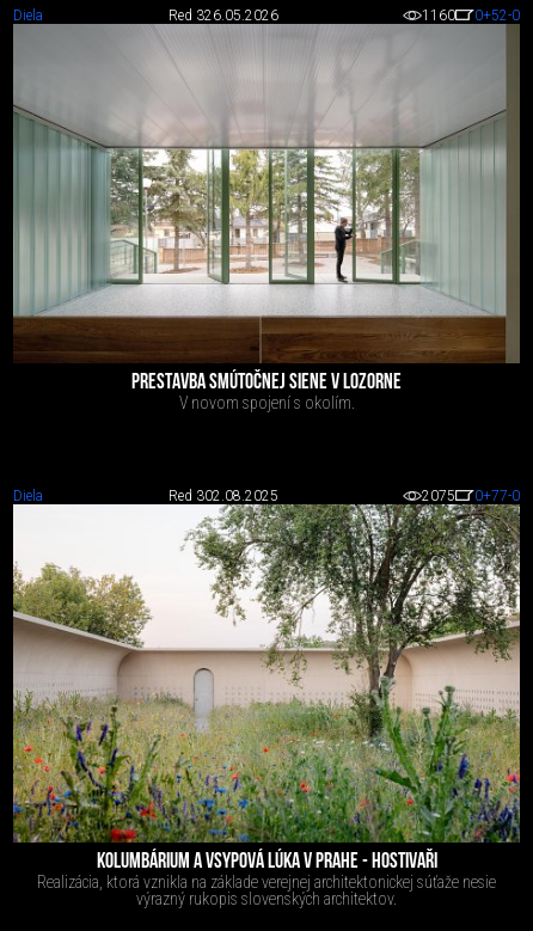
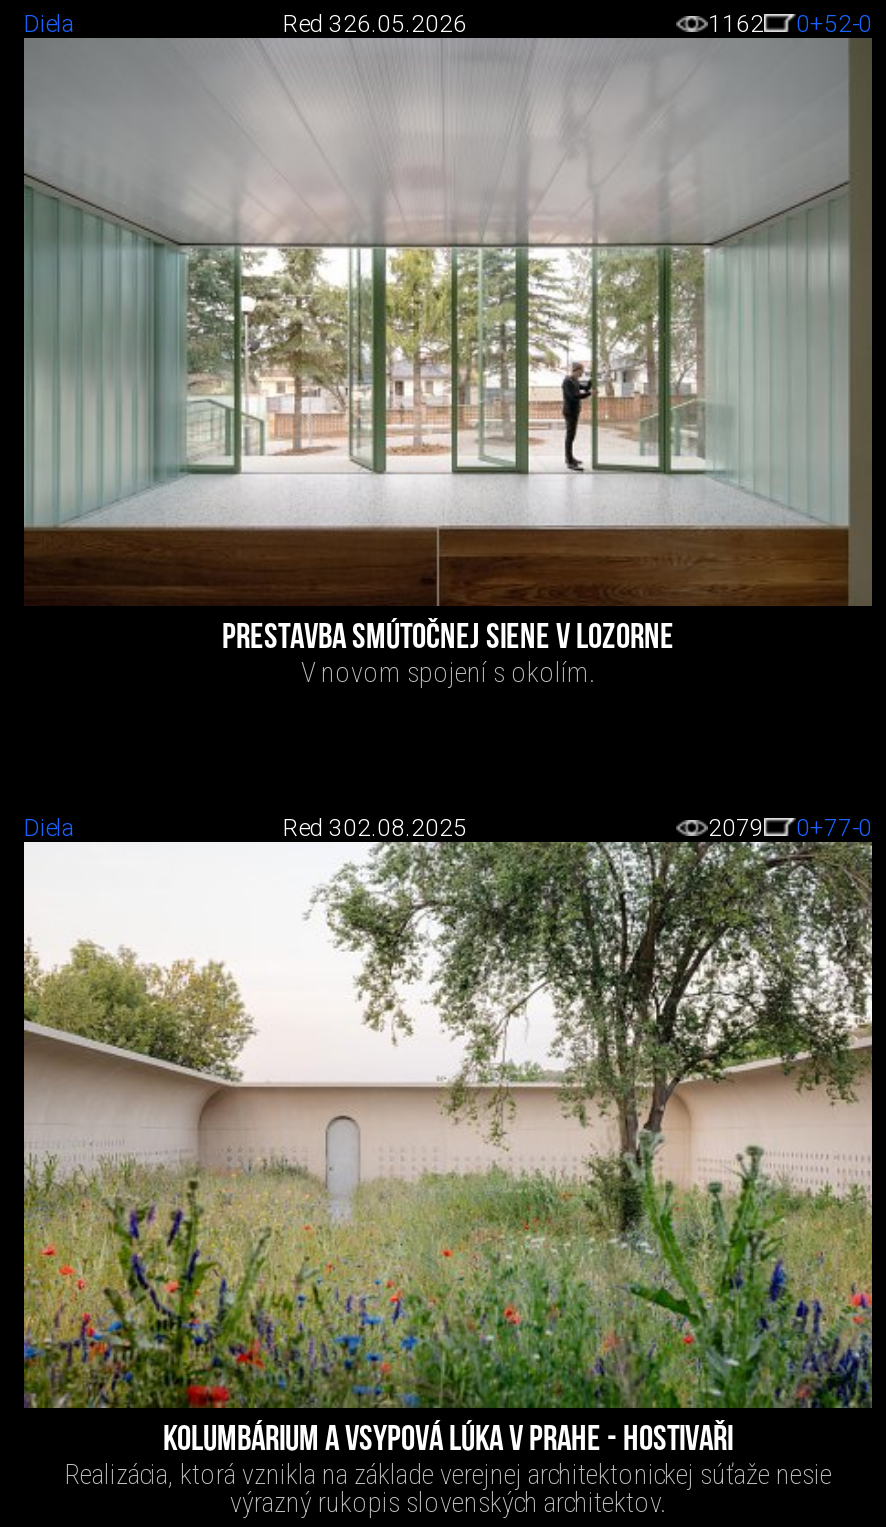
- 1160 0+52-0
+ 1162 0+52-0

- 2075 0+77-0
+ 2079 0+77-0
